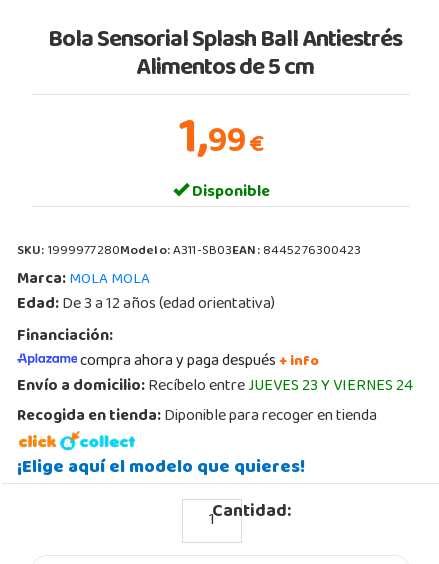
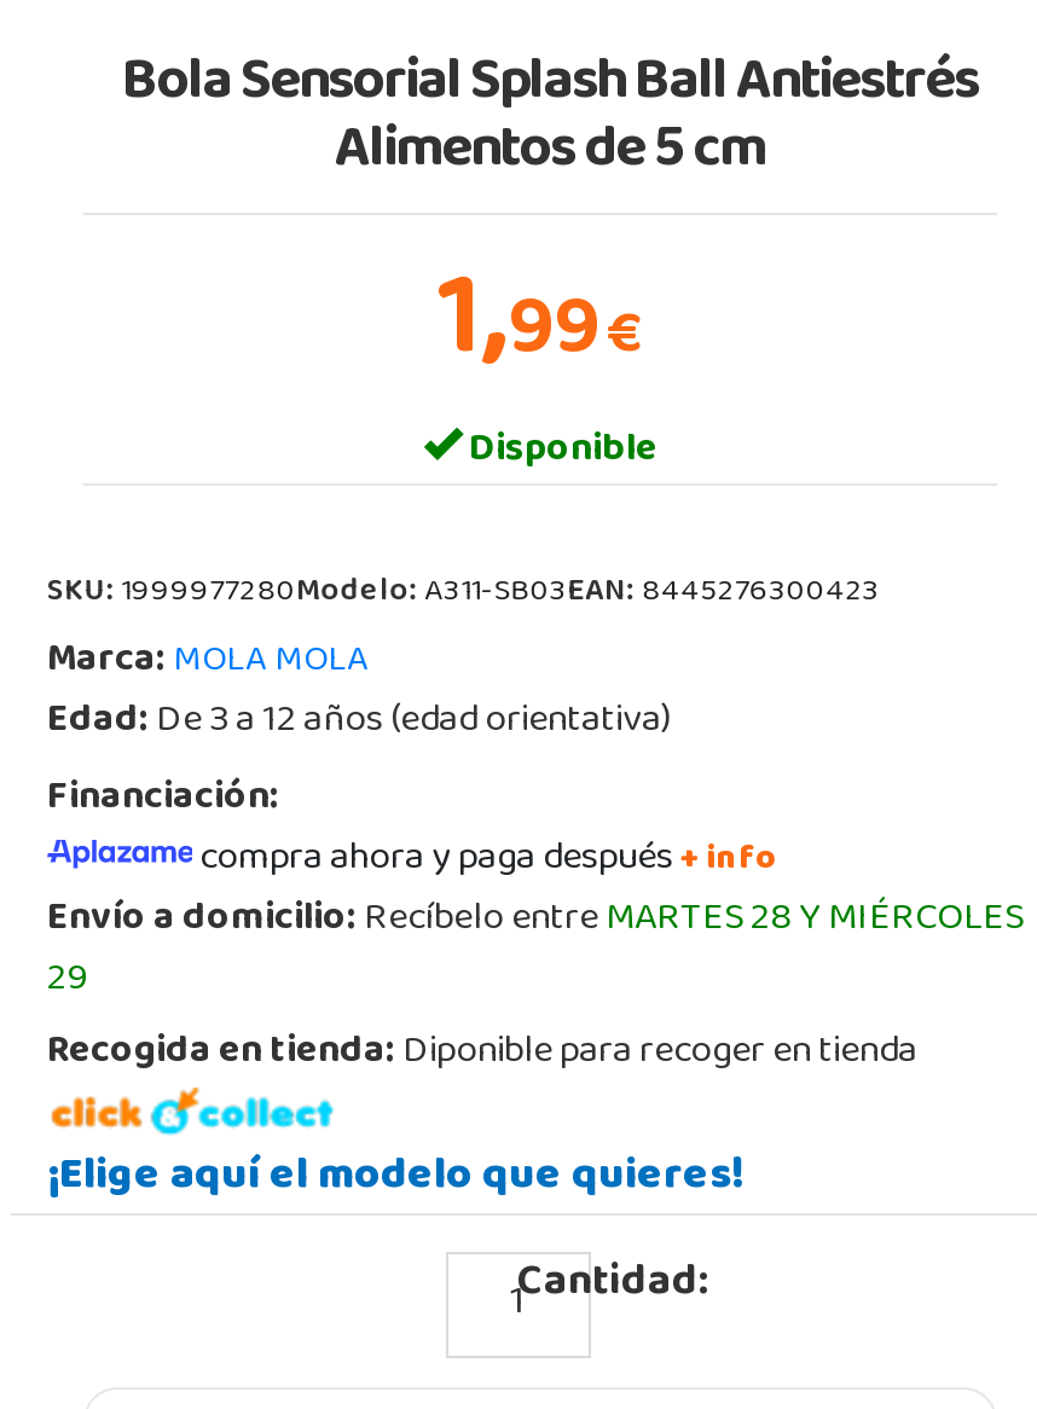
- Envío a domicilio: Recíbelo entreJUEVES 23 Y VIERNES 24
+ Envío a domicilio: Recíbelo entreMARTES 28 Y MIÉRCOLES
+ 29
